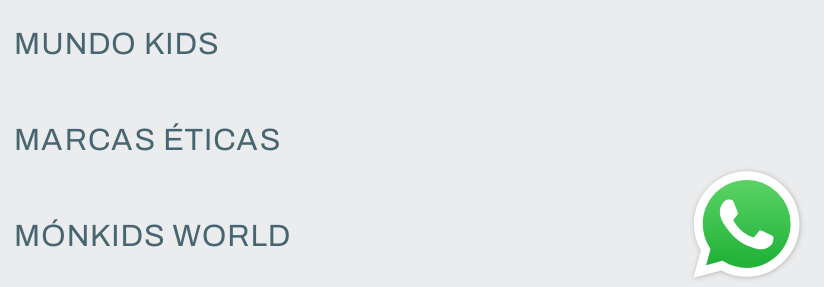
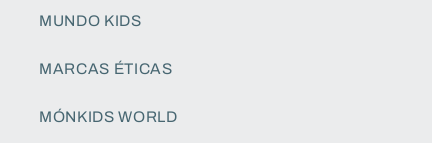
- [image]
